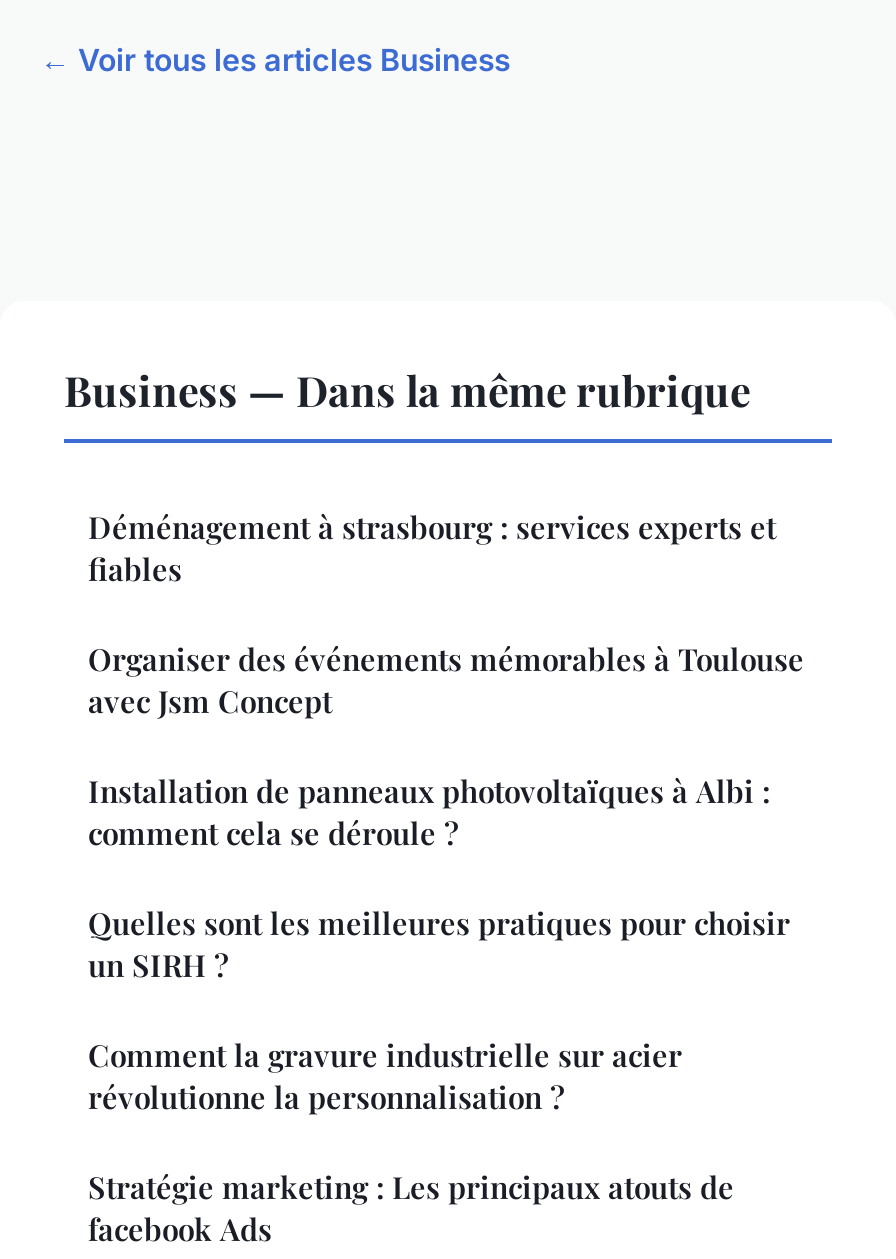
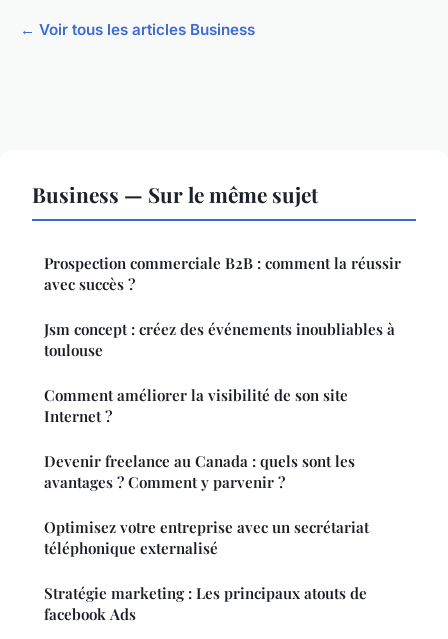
- Business — Dans la même rubrique
+ Business — Sur le même sujet

- Déménagement à strasbourg : services experts et
- fiables
+ Prospection commerciale B2B : comment la réussir
+ avec succès ?

- Organiser des événements mémorables à Toulouse
- avec Jsm Concept
+ Jsm concept : créez des événements inoubliables à
+ toulouse

- Installation de panneaux photovoltaïques à Albi :
- comment cela se déroule ?
+ Comment améliorer la visibilité de son site
+ Internet ?

- Quelles sont les meilleures pratiques pour choisir
- un SIRH ?
+ Devenir freelance au Canada : quels sont les
+ avantages ? Comment y parvenir ?

- Comment la gravure industrielle sur acier
- révolutionne la personnalisation ?
+ Optimisez votre entreprise avec un secrétariat
+ téléphonique externalisé
